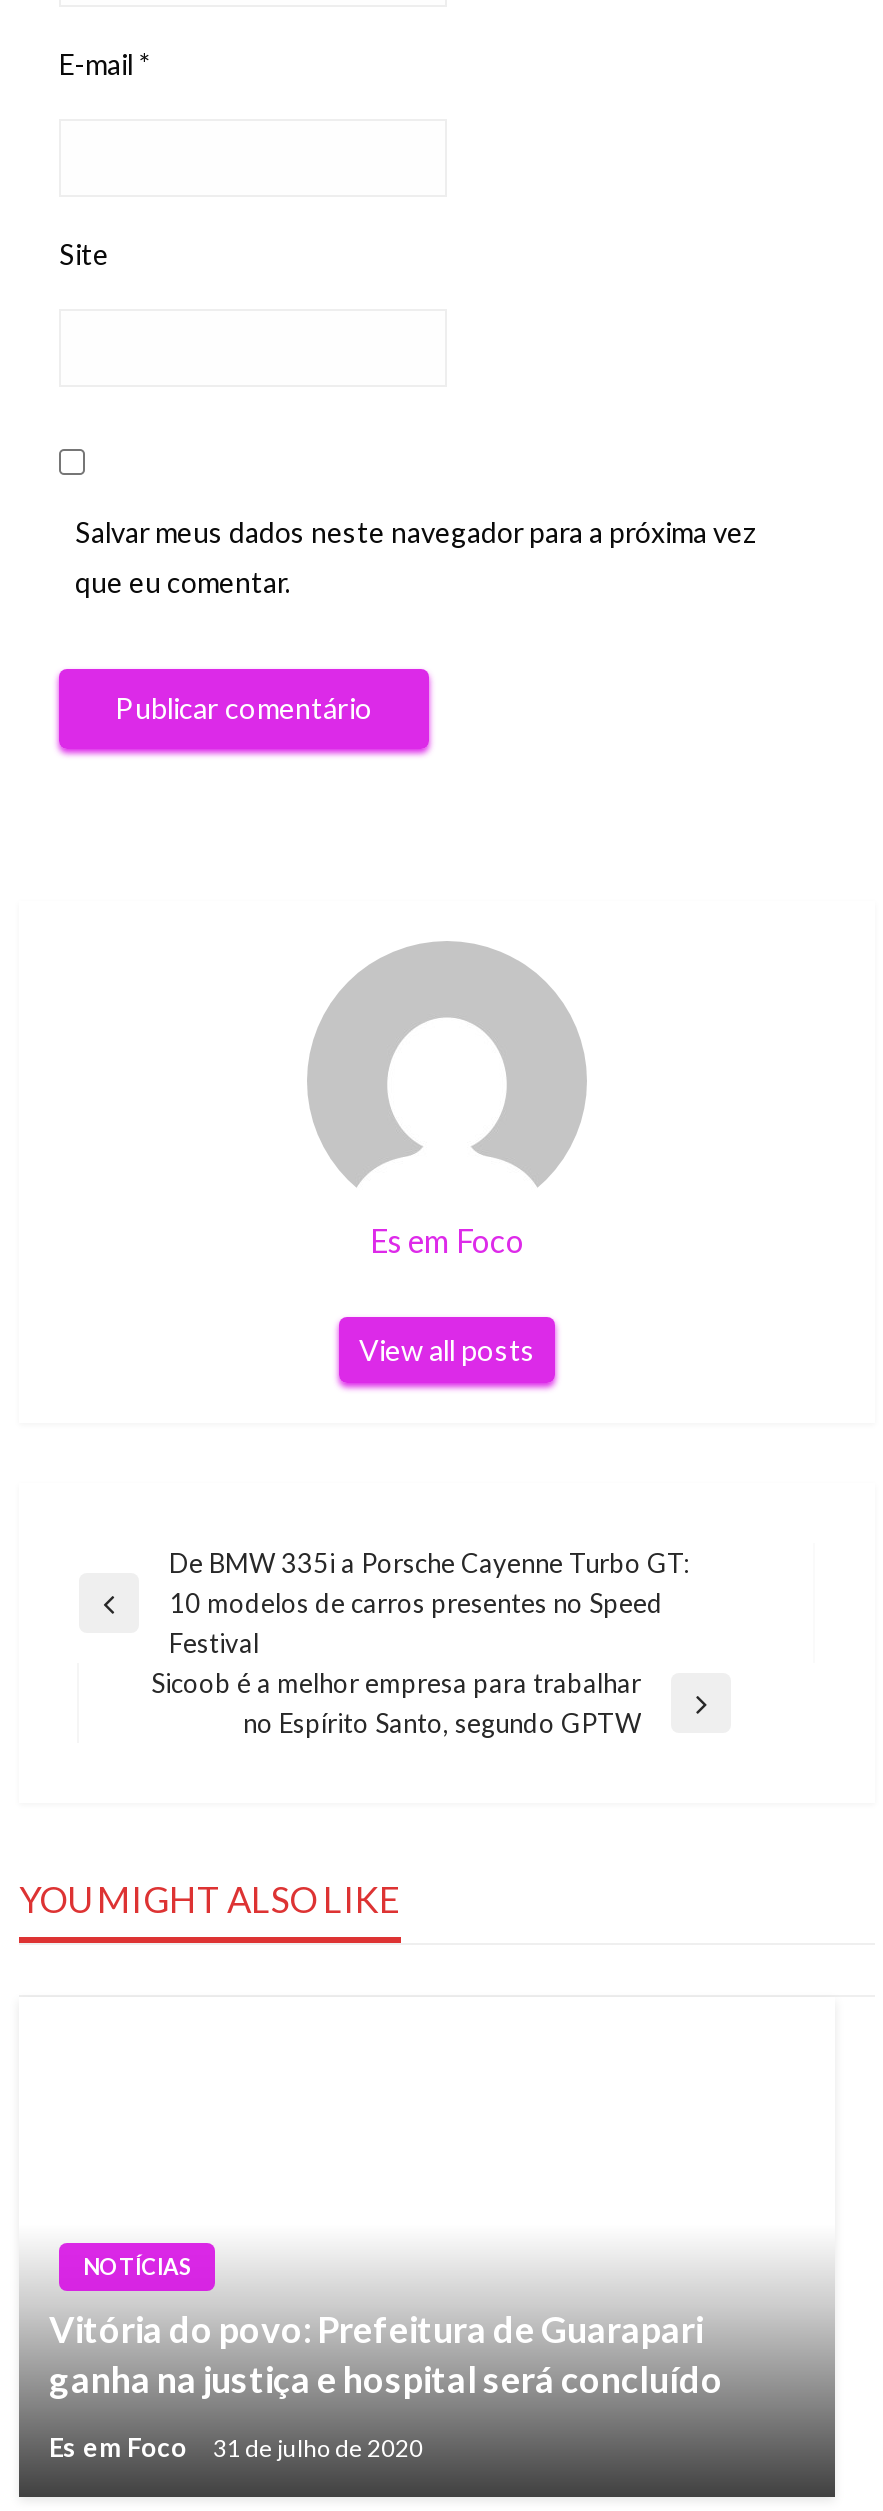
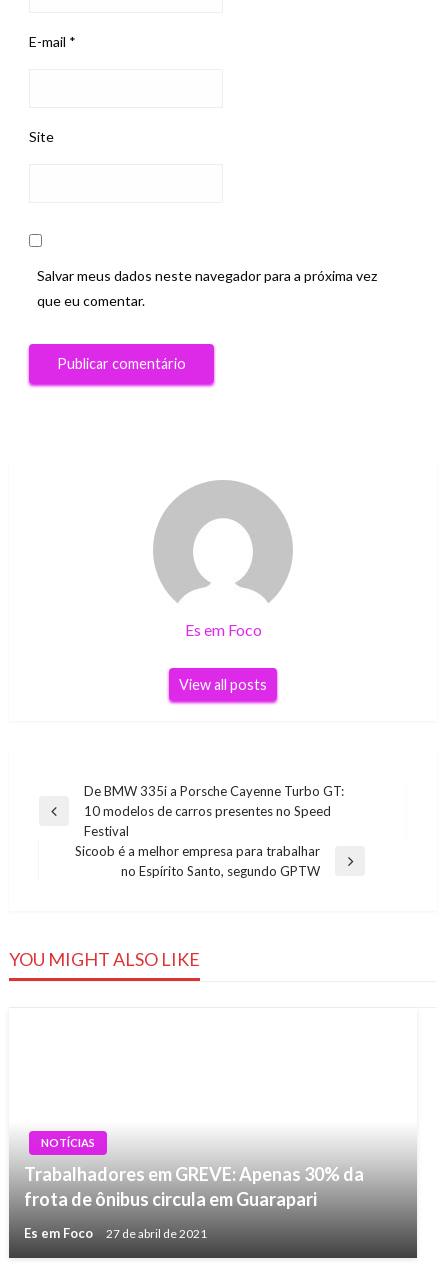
- Vitória do povo: Prefeitura de Guarapari
- ganha na justiça e hospital será concluído
+ Trabalhadores em GREVE: Apenas 30% da
+ frota de ônibus circula em Guarapari

- Es em Foco 31 de julho de 2020
+ Es em Foco 27 de abril de 2021
